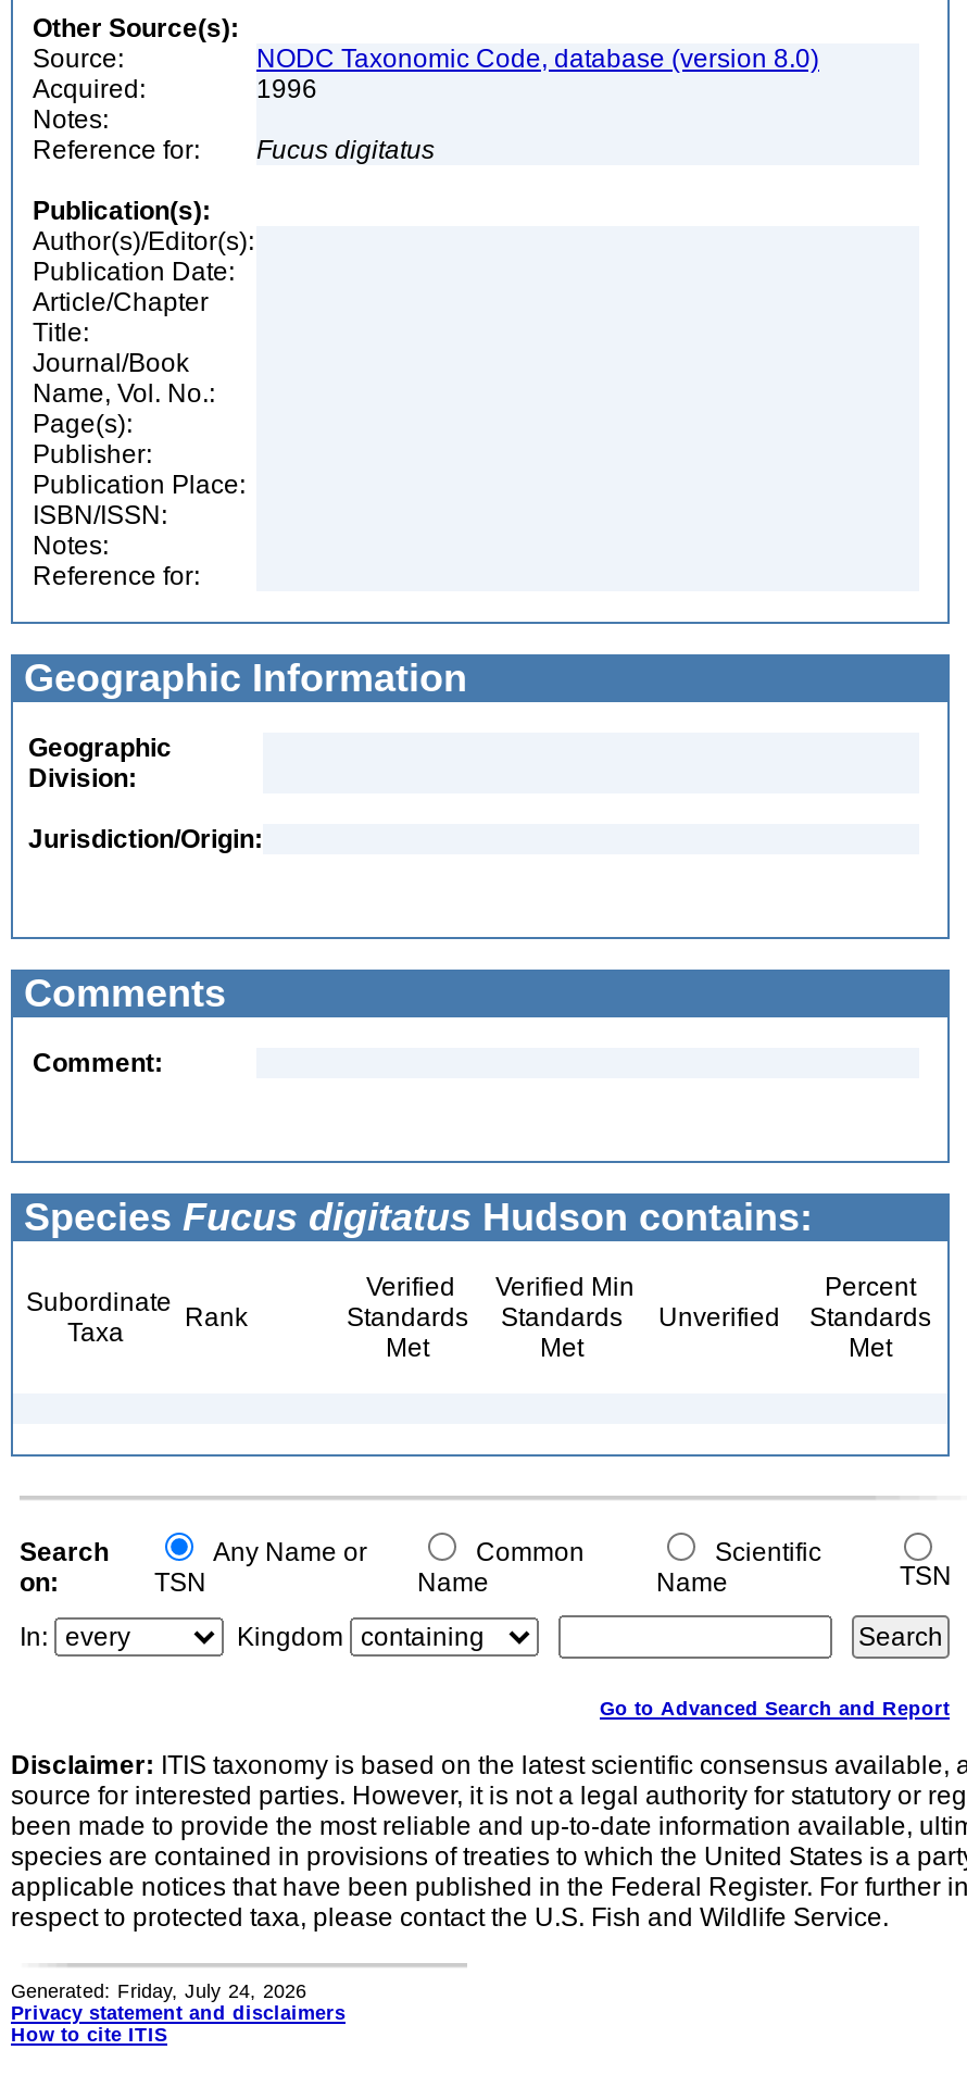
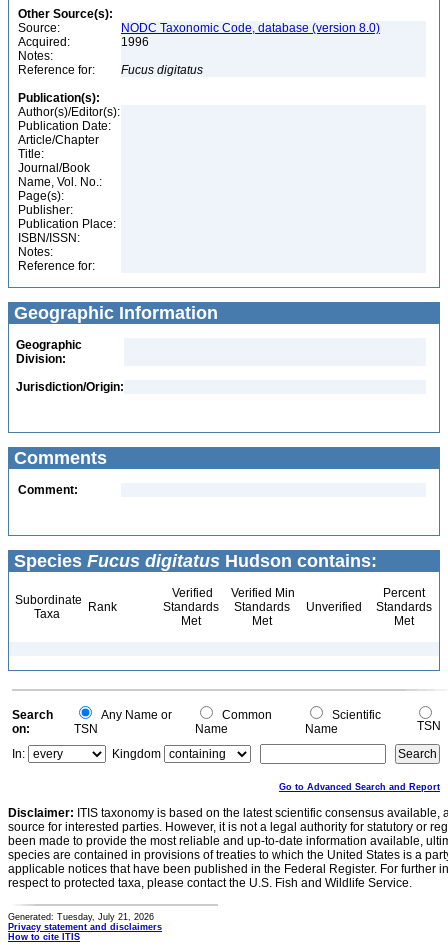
- Generated: Friday, July 24, 2026
+ Generated: Tuesday, July 21, 2026
